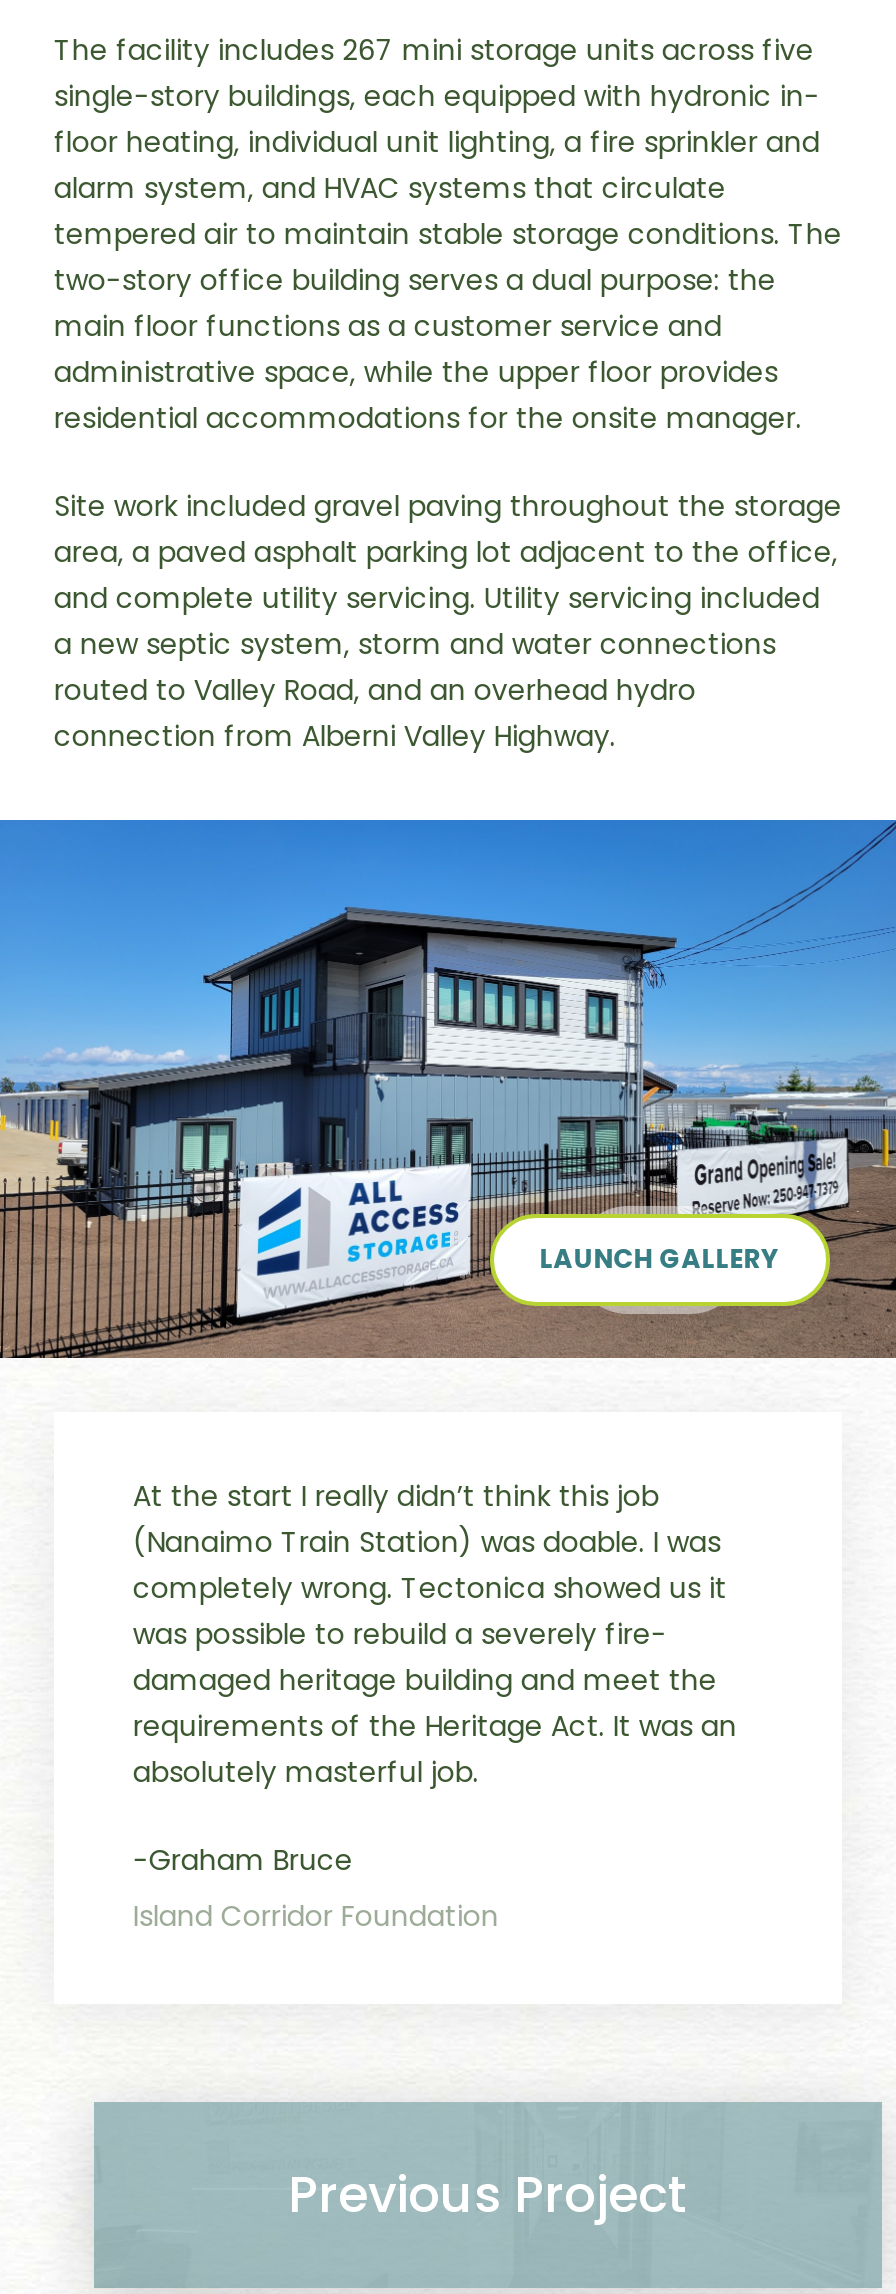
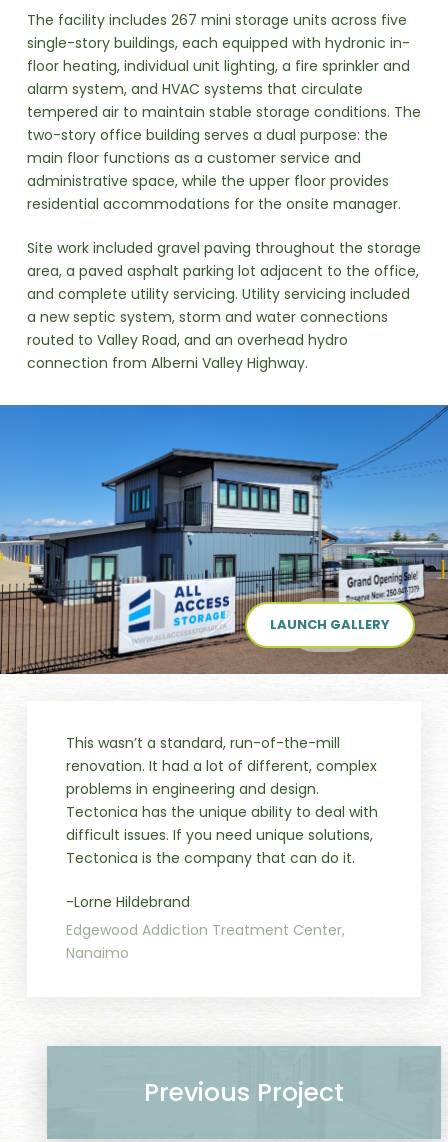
- At the start I really didn’t think this job
- (Nanaimo Train Station) was doable. I was
- completely wrong. Tectonica showed us it
- was possible to rebuild a severely fire-
- damaged heritage building and meet the
- requirements of the Heritage Act. It was an
- absolutely masterful job.
+ This wasn’t a standard, run-of-the-mill
+ renovation. It had a lot of different, complex
+ problems in engineering and design.
+ Tectonica has the unique ability to deal with
+ difficult issues. If you need unique solutions,
+ Tectonica is the company that can do it.

- -Graham Bruce
- Island Corridor Foundation
+ -Lorne Hildebrand
+ Edgewood Addiction Treatment Center,
+ Nanaimo
